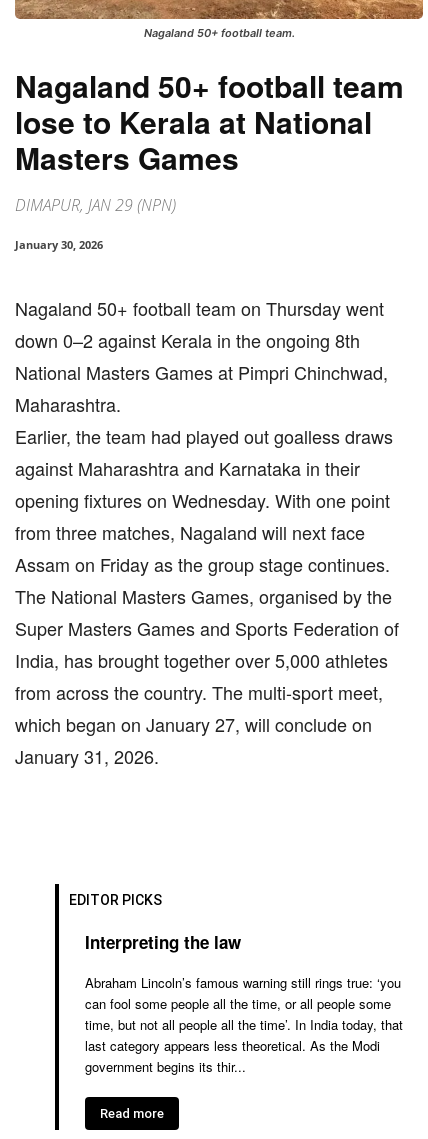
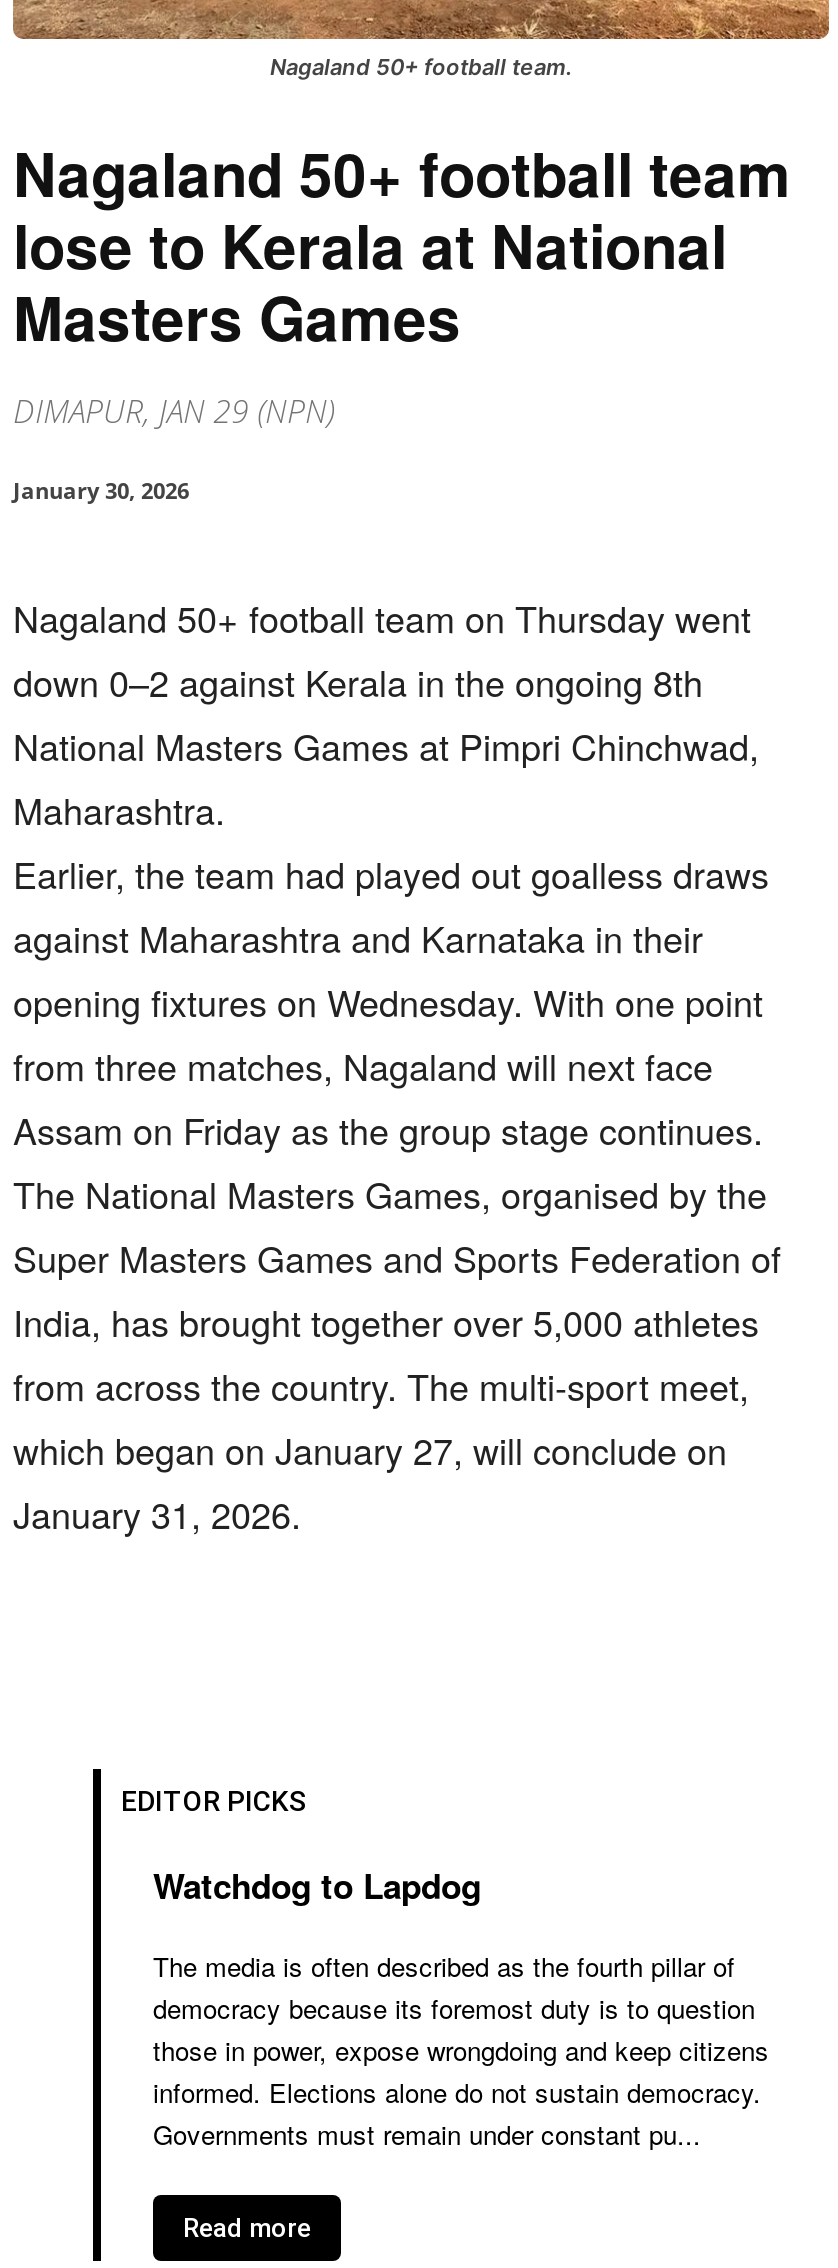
- Interpreting the law
+ Watchdog to Lapdog

- Abraham Lincoln’s famous warning still rings true: ‘you
- can fool some people all the time, or all people some
- time, but not all people all the time’. In India today, that
- last category appears less theoretical. As the Modi
- government begins its thir...
+ The media is often described as the fourth pillar of
+ democracy because its foremost duty is to question
+ those in power, expose wrongdoing and keep citizens
+ informed. Elections alone do not sustain democracy.
+ Governments must remain under constant pu...
